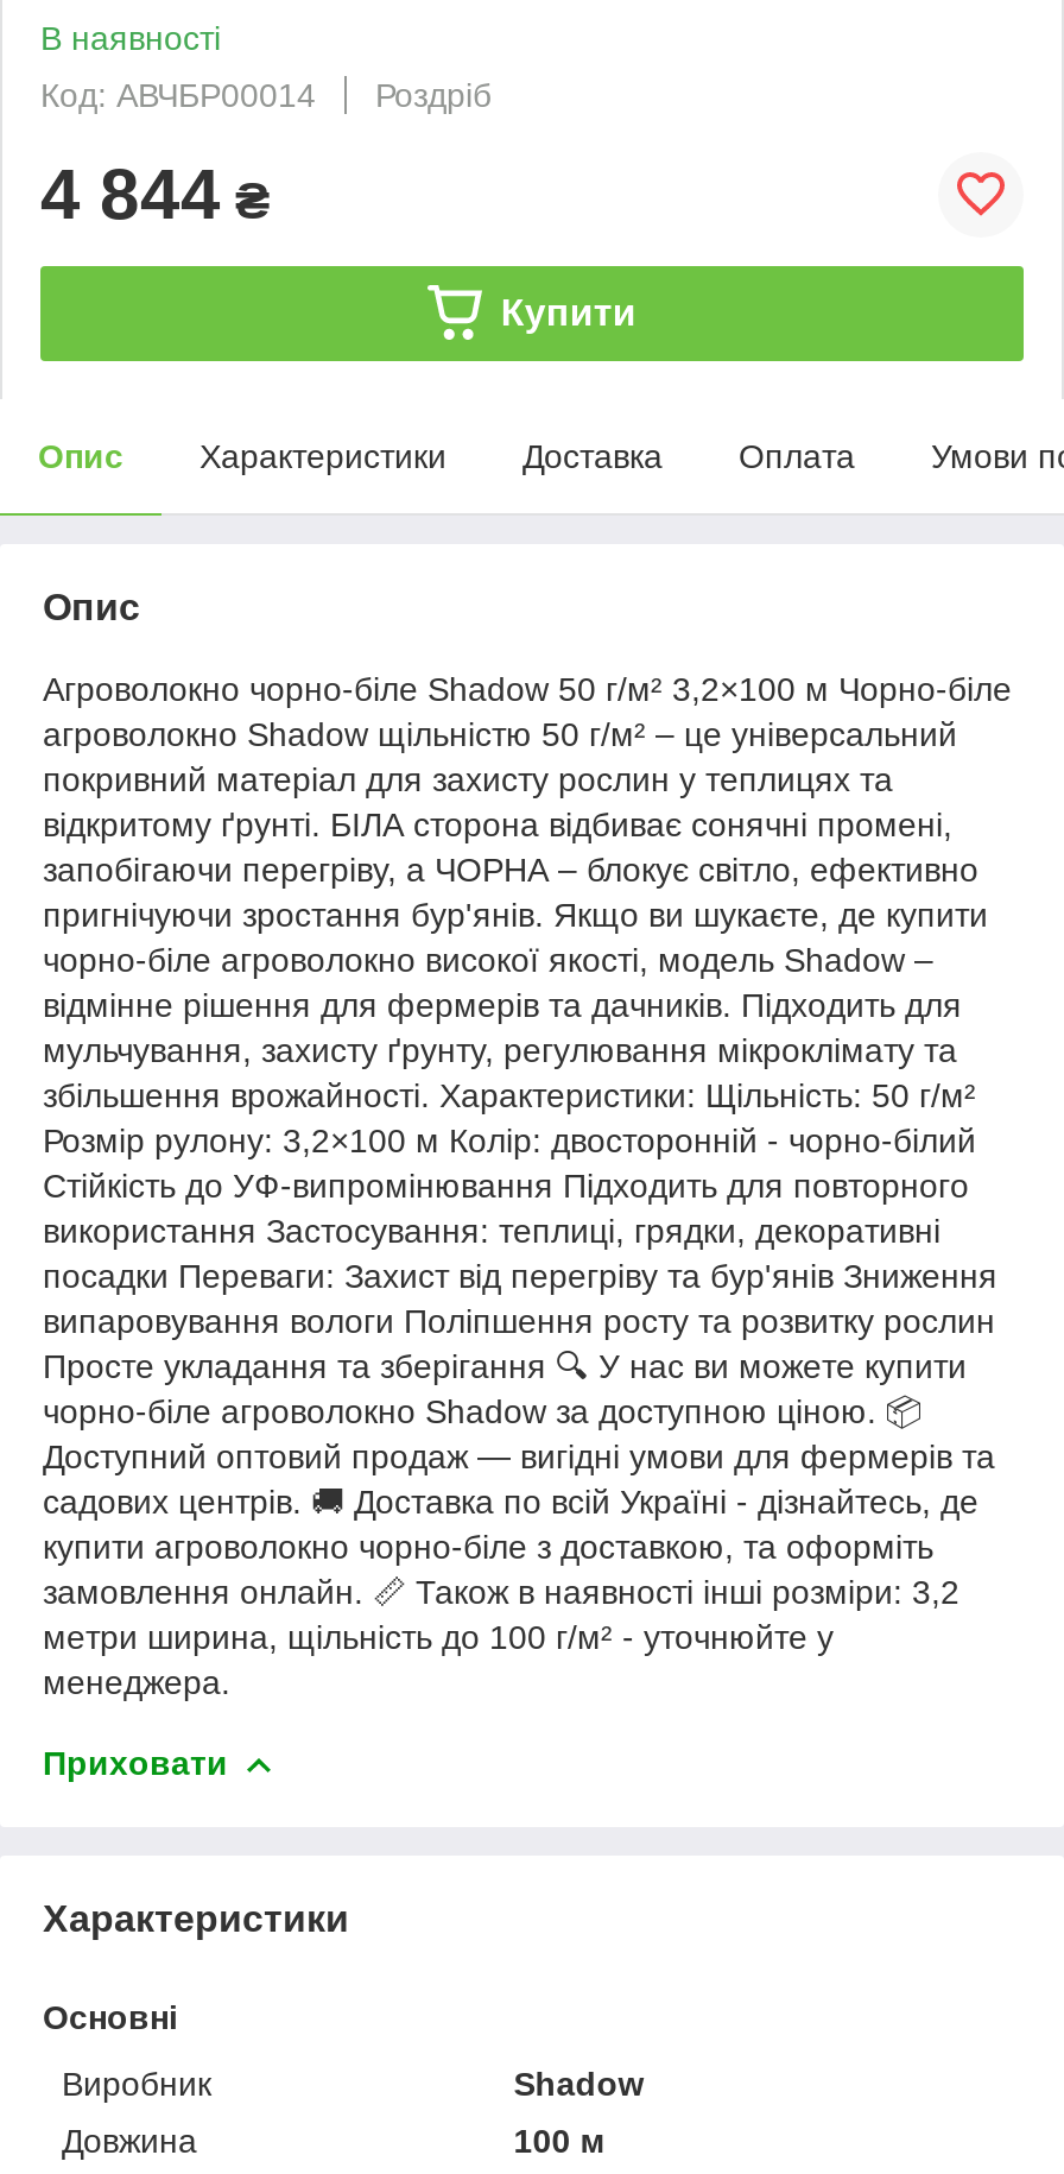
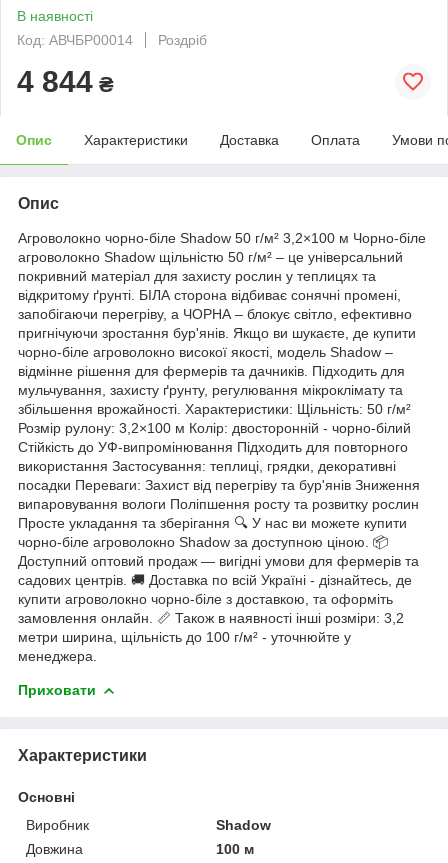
- Купити
